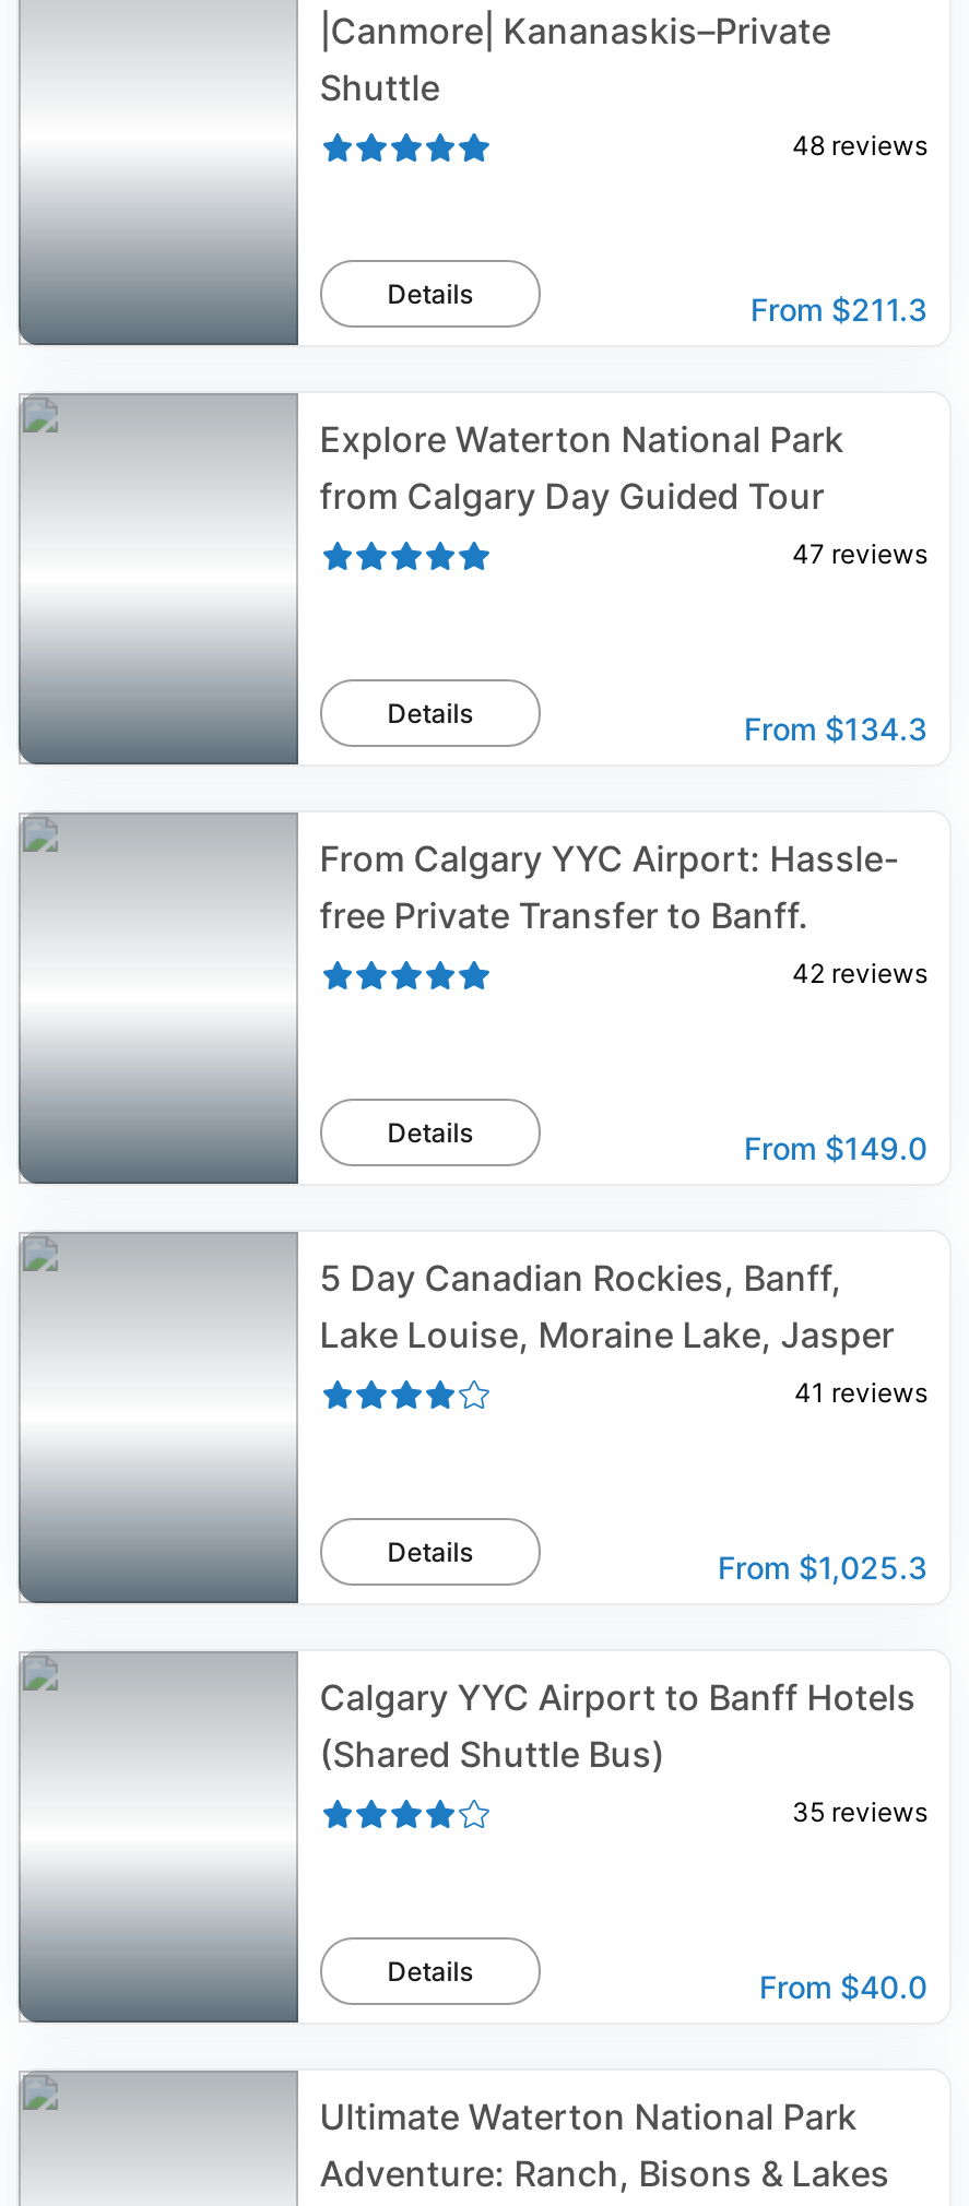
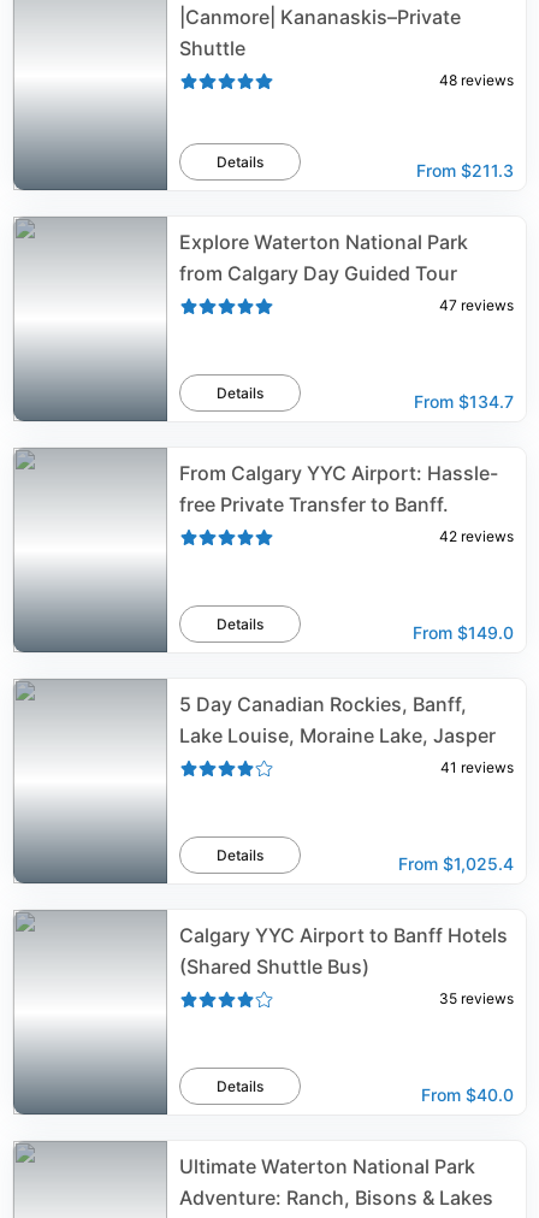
- From $134.3
+ From $134.7

- From $1,025.3
+ From $1,025.4
